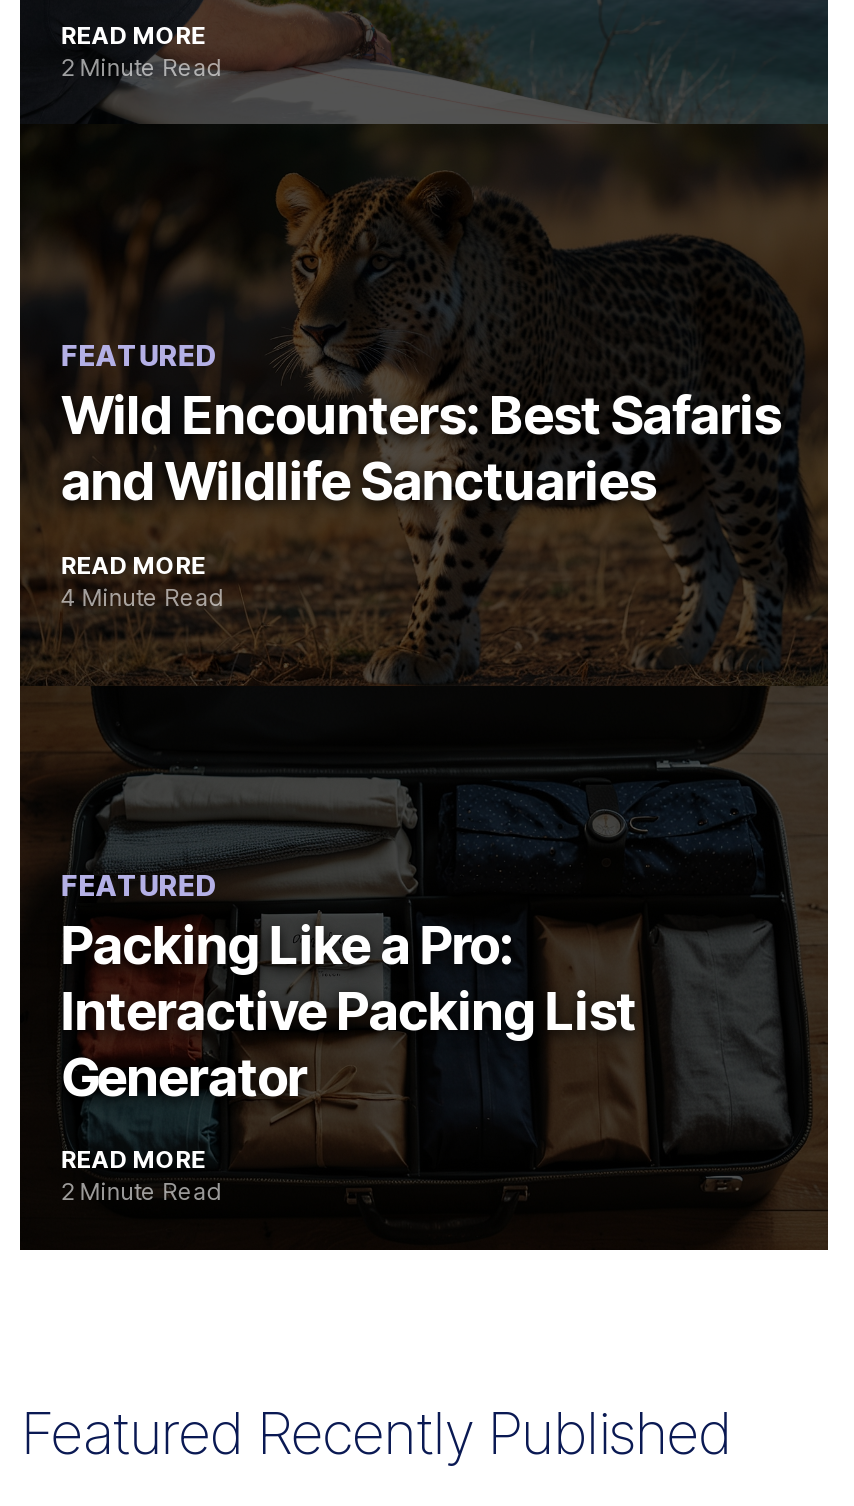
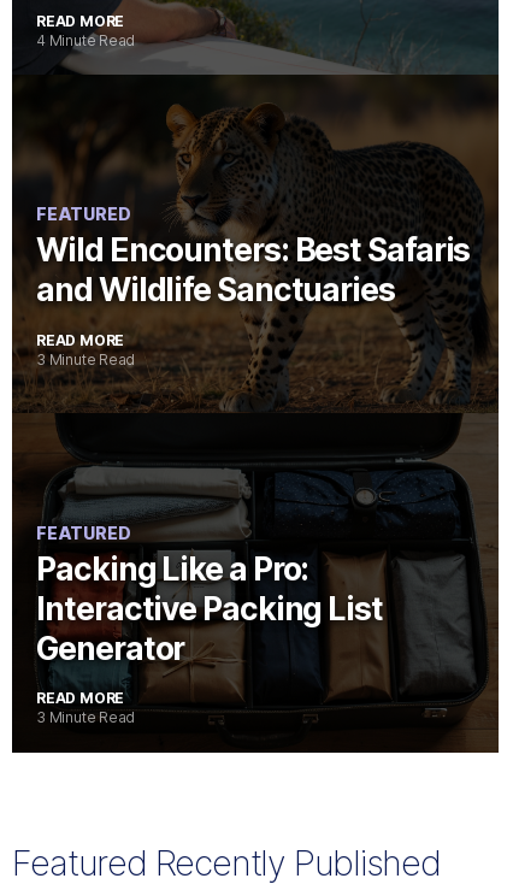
- 2 Minute Read
+ 4 Minute Read

- 4 Minute Read
+ 3 Minute Read

- 2 Minute Read
+ 3 Minute Read
